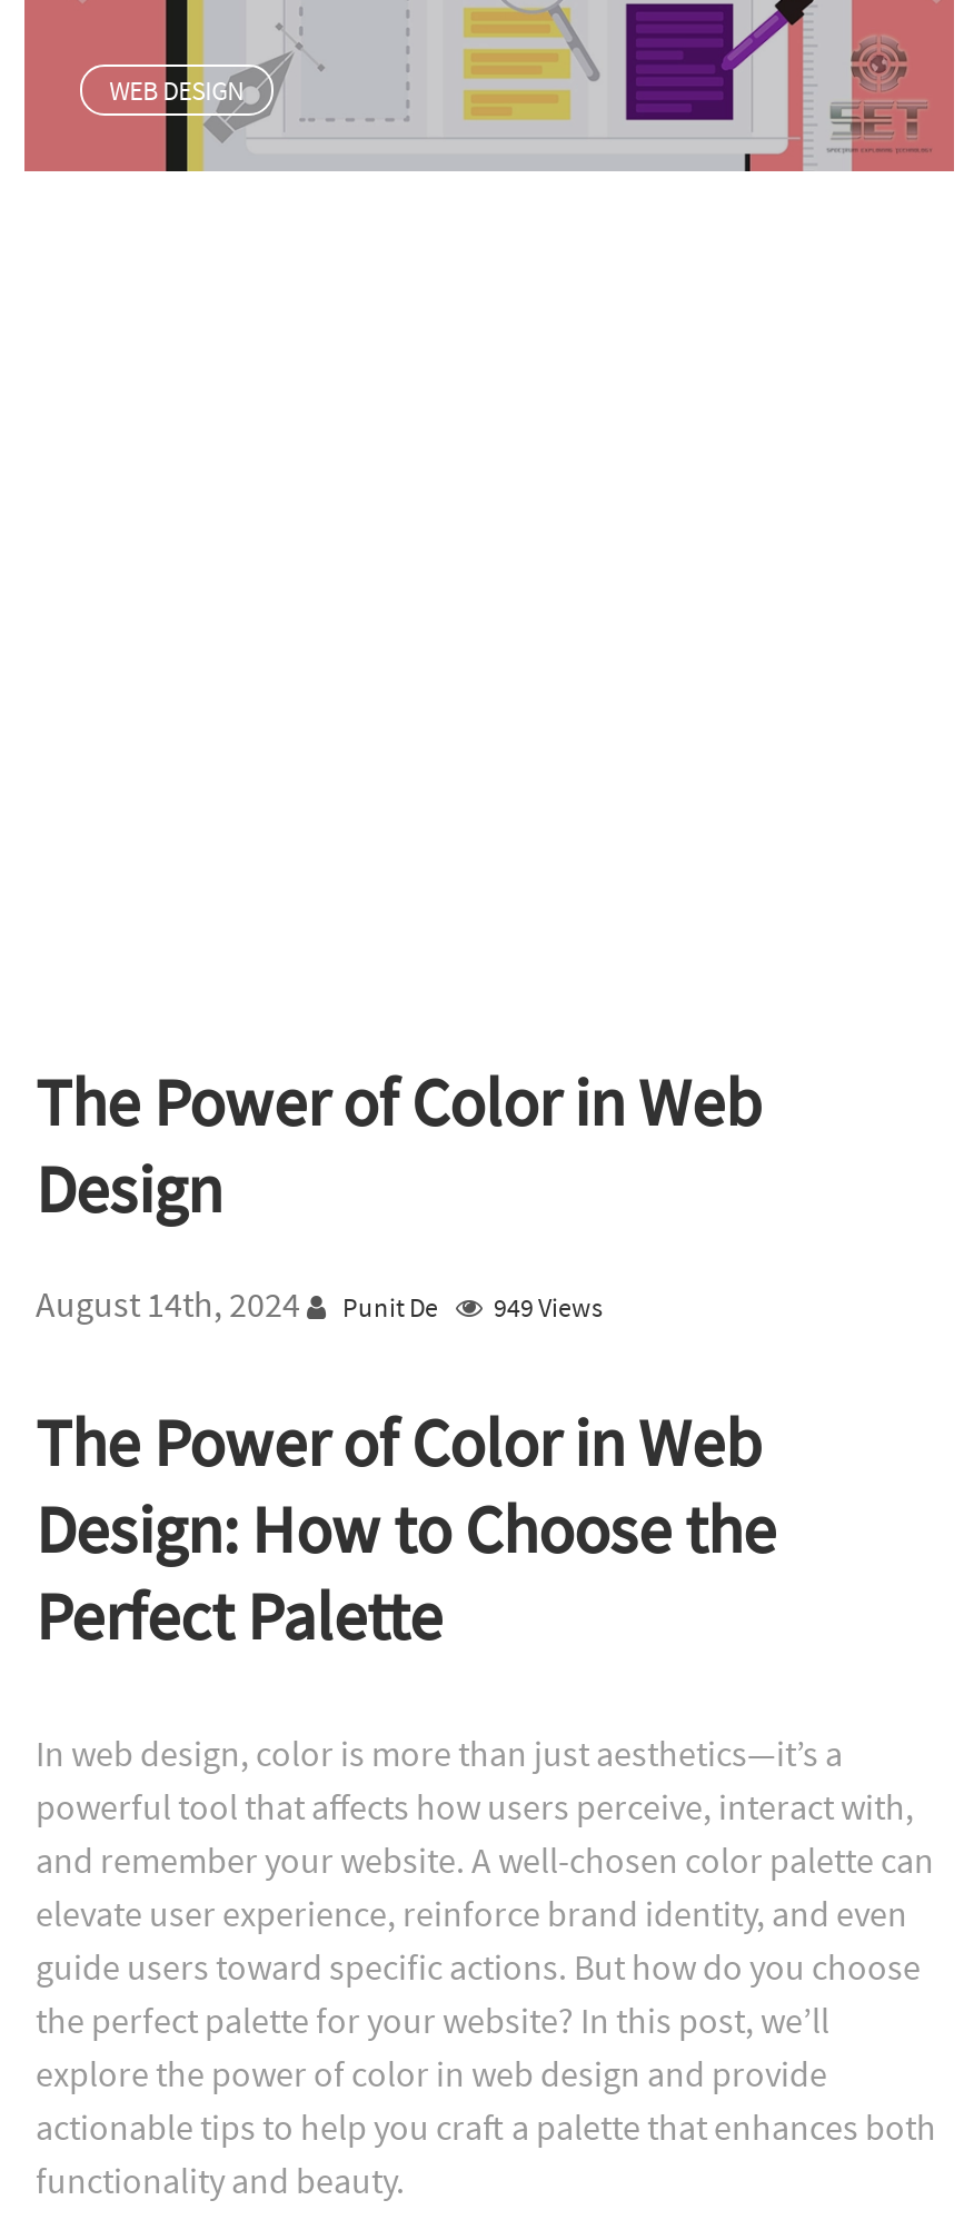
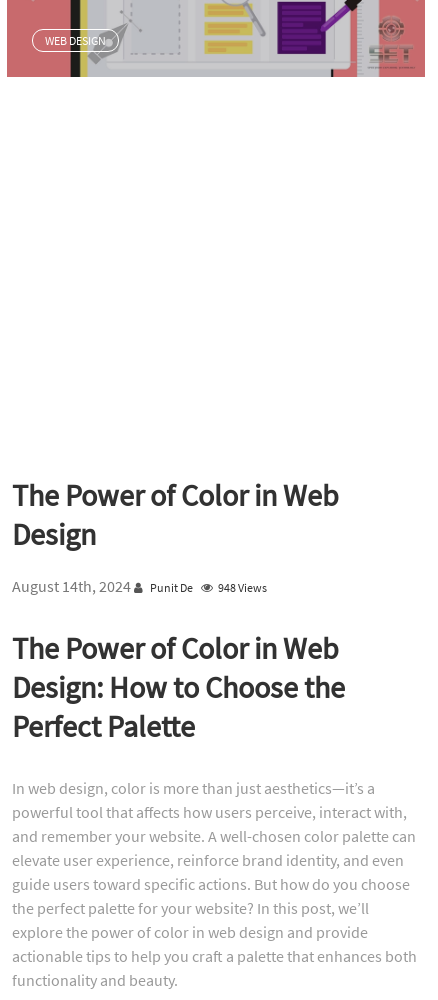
- August 14th, 2024 Punit De 949 Views
+ August 14th, 2024 Punit De 948 Views
